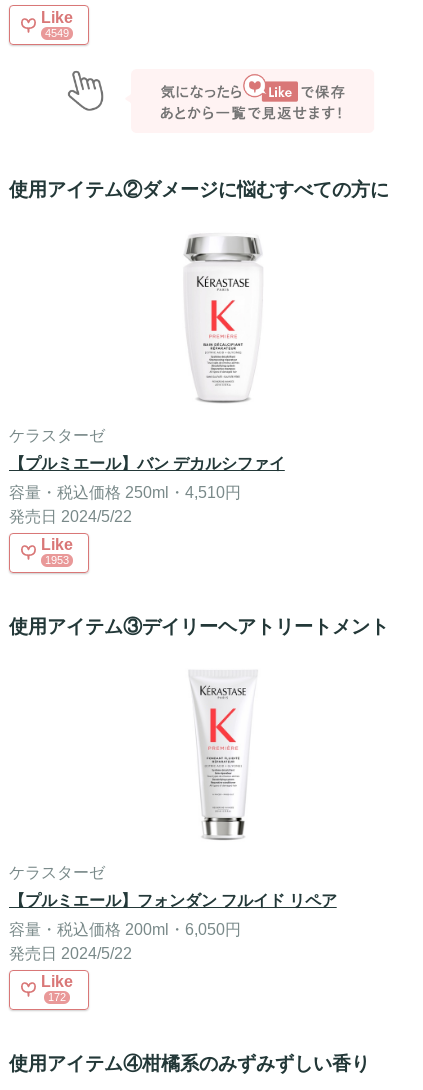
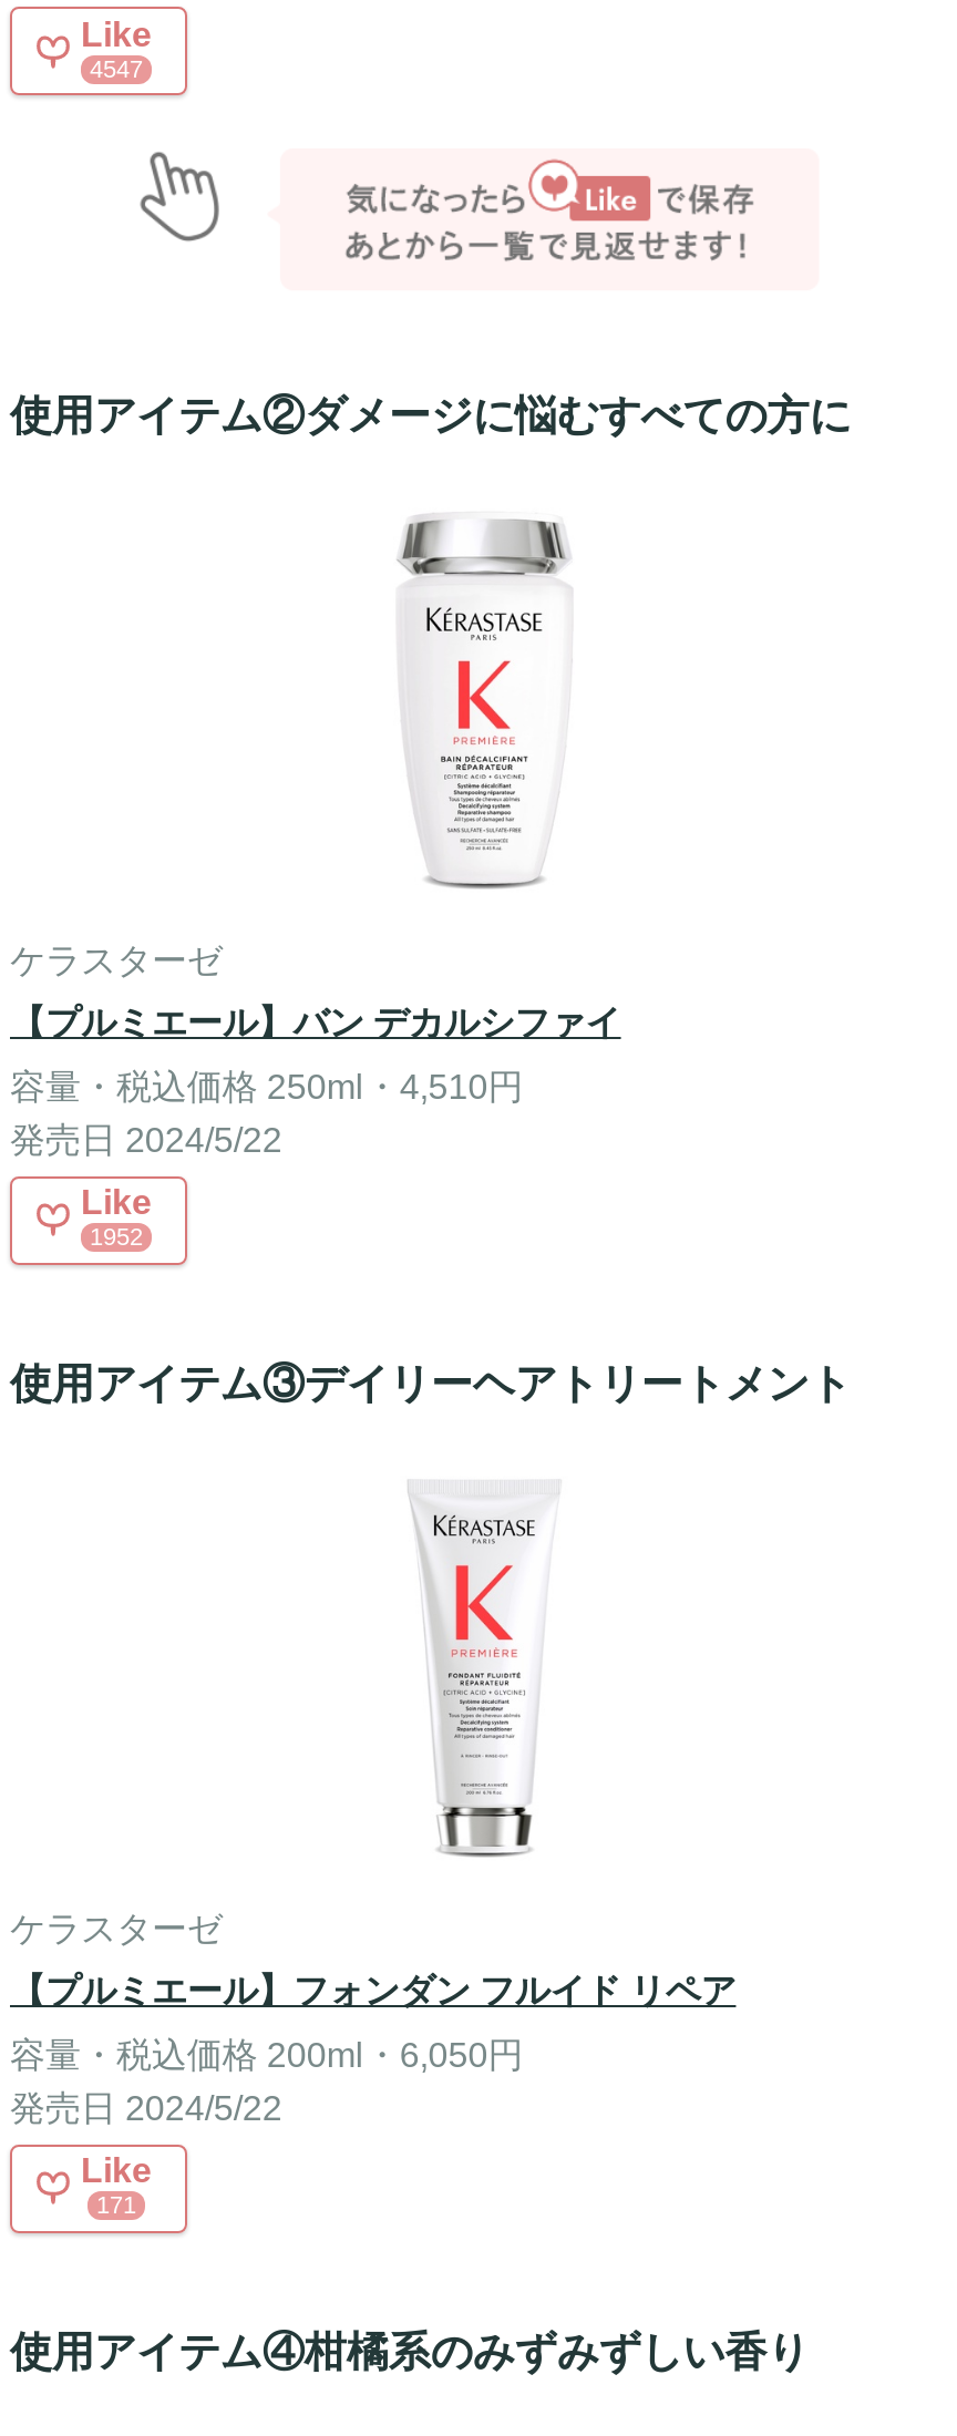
- 4549
+ 4547

- 1953
+ 1952

- 172
+ 171
